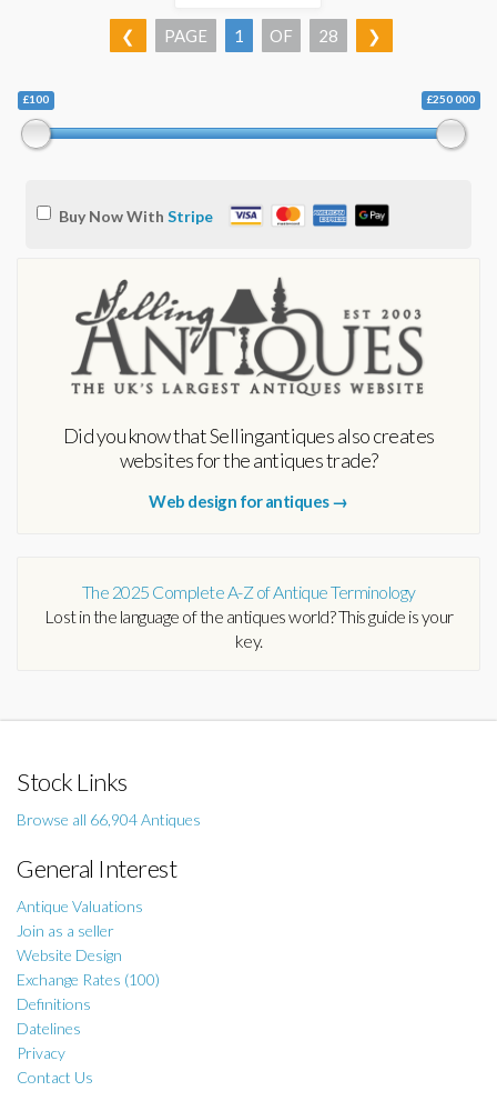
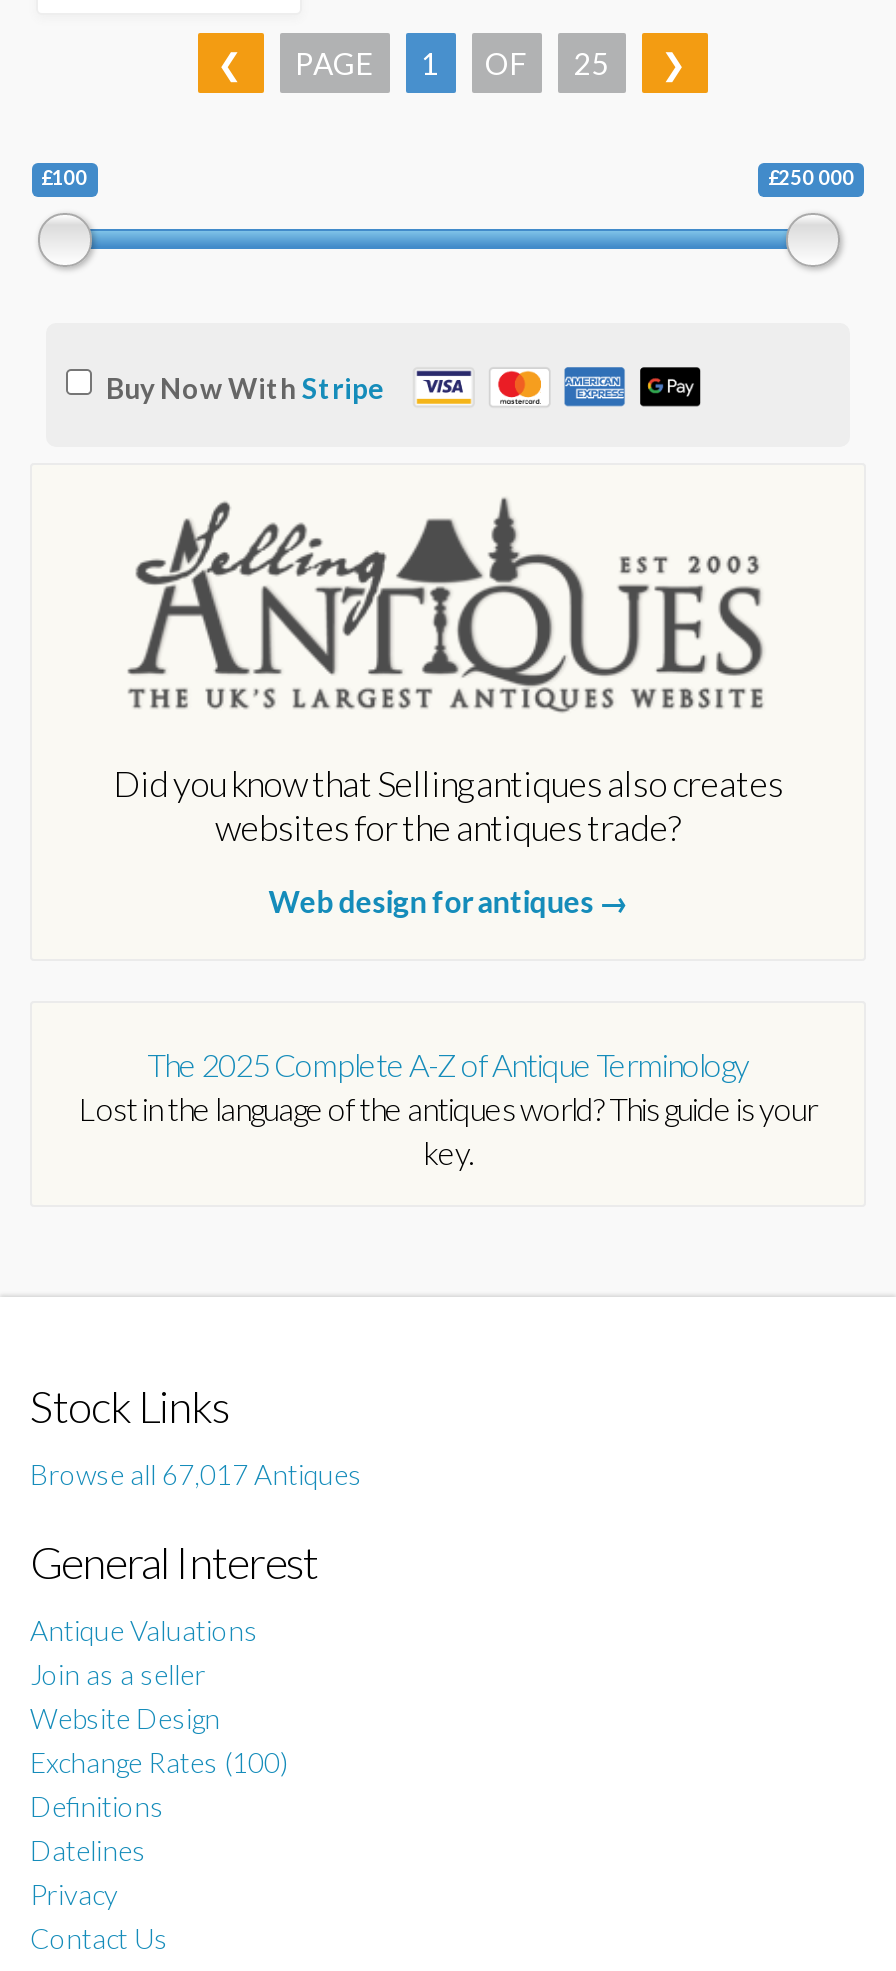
- 28
+ 25

- Browse all 66,904 Antiques
+ Browse all 67,017 Antiques
